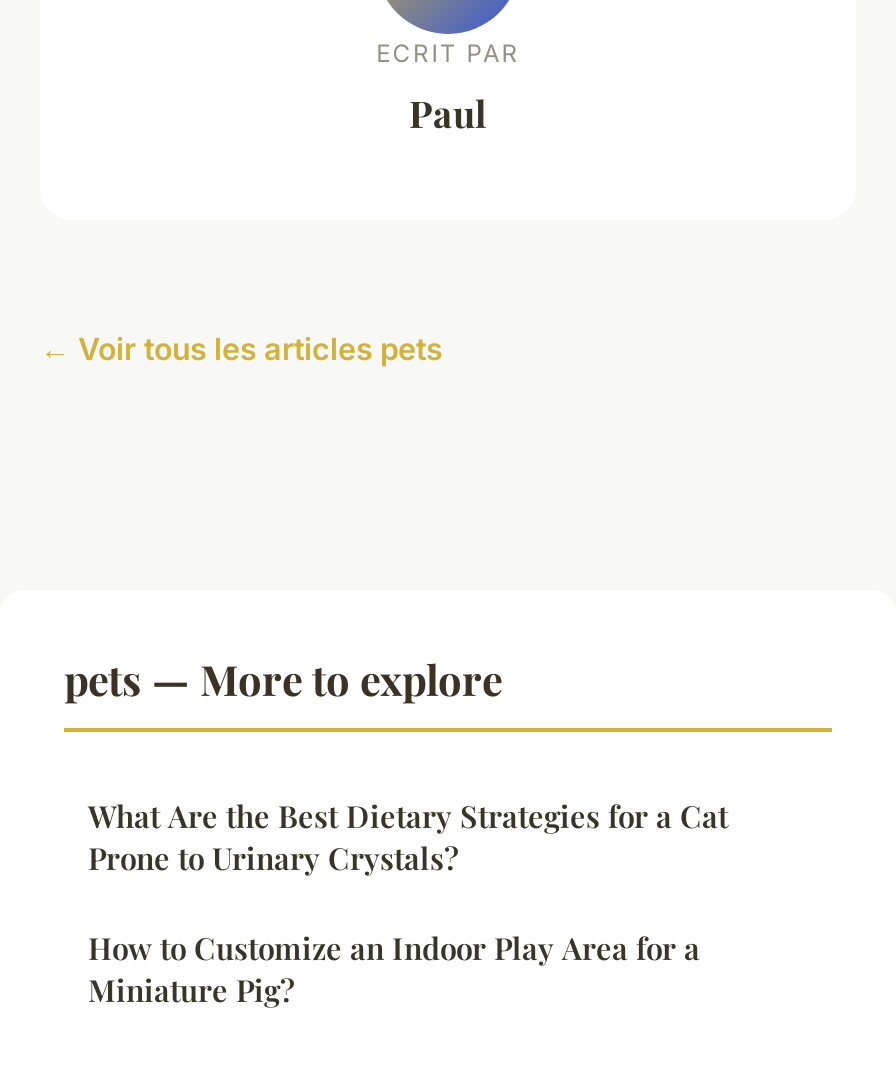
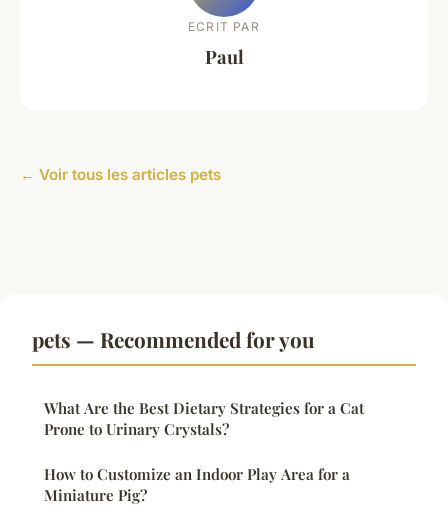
- pets — More to explore
+ pets — Recommended for you
